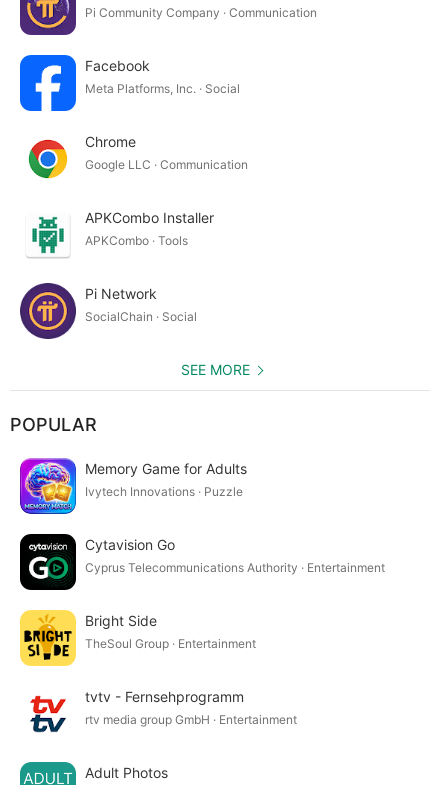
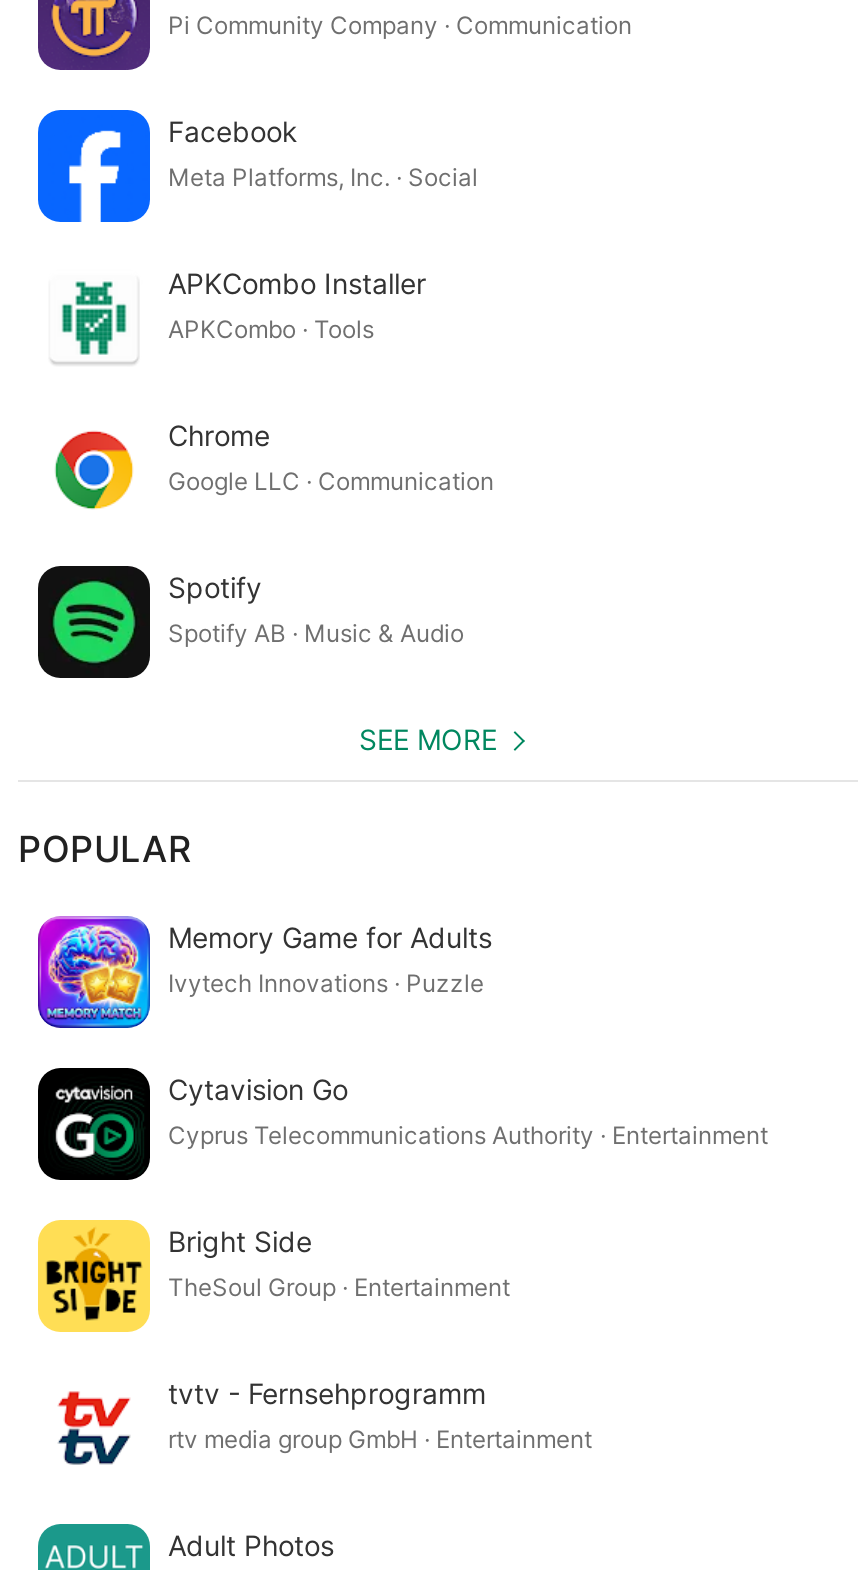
moved down: [image] | Chrome | Google LLC · Communication

moved up: [image] | APKCombo Installer | APKCombo · Tools

- [image]
- Pi Network
- SocialChain · Social
+ [image]
+ Spotify
+ Spotify AB · Music & Audio
